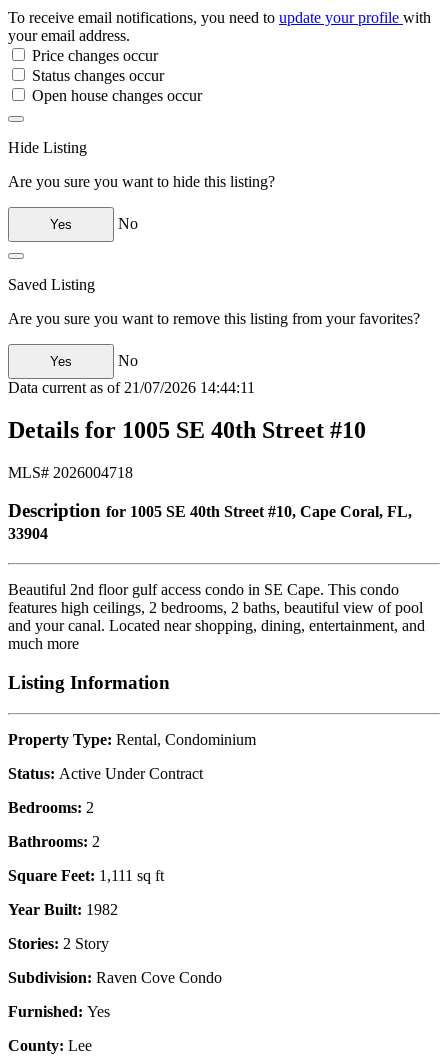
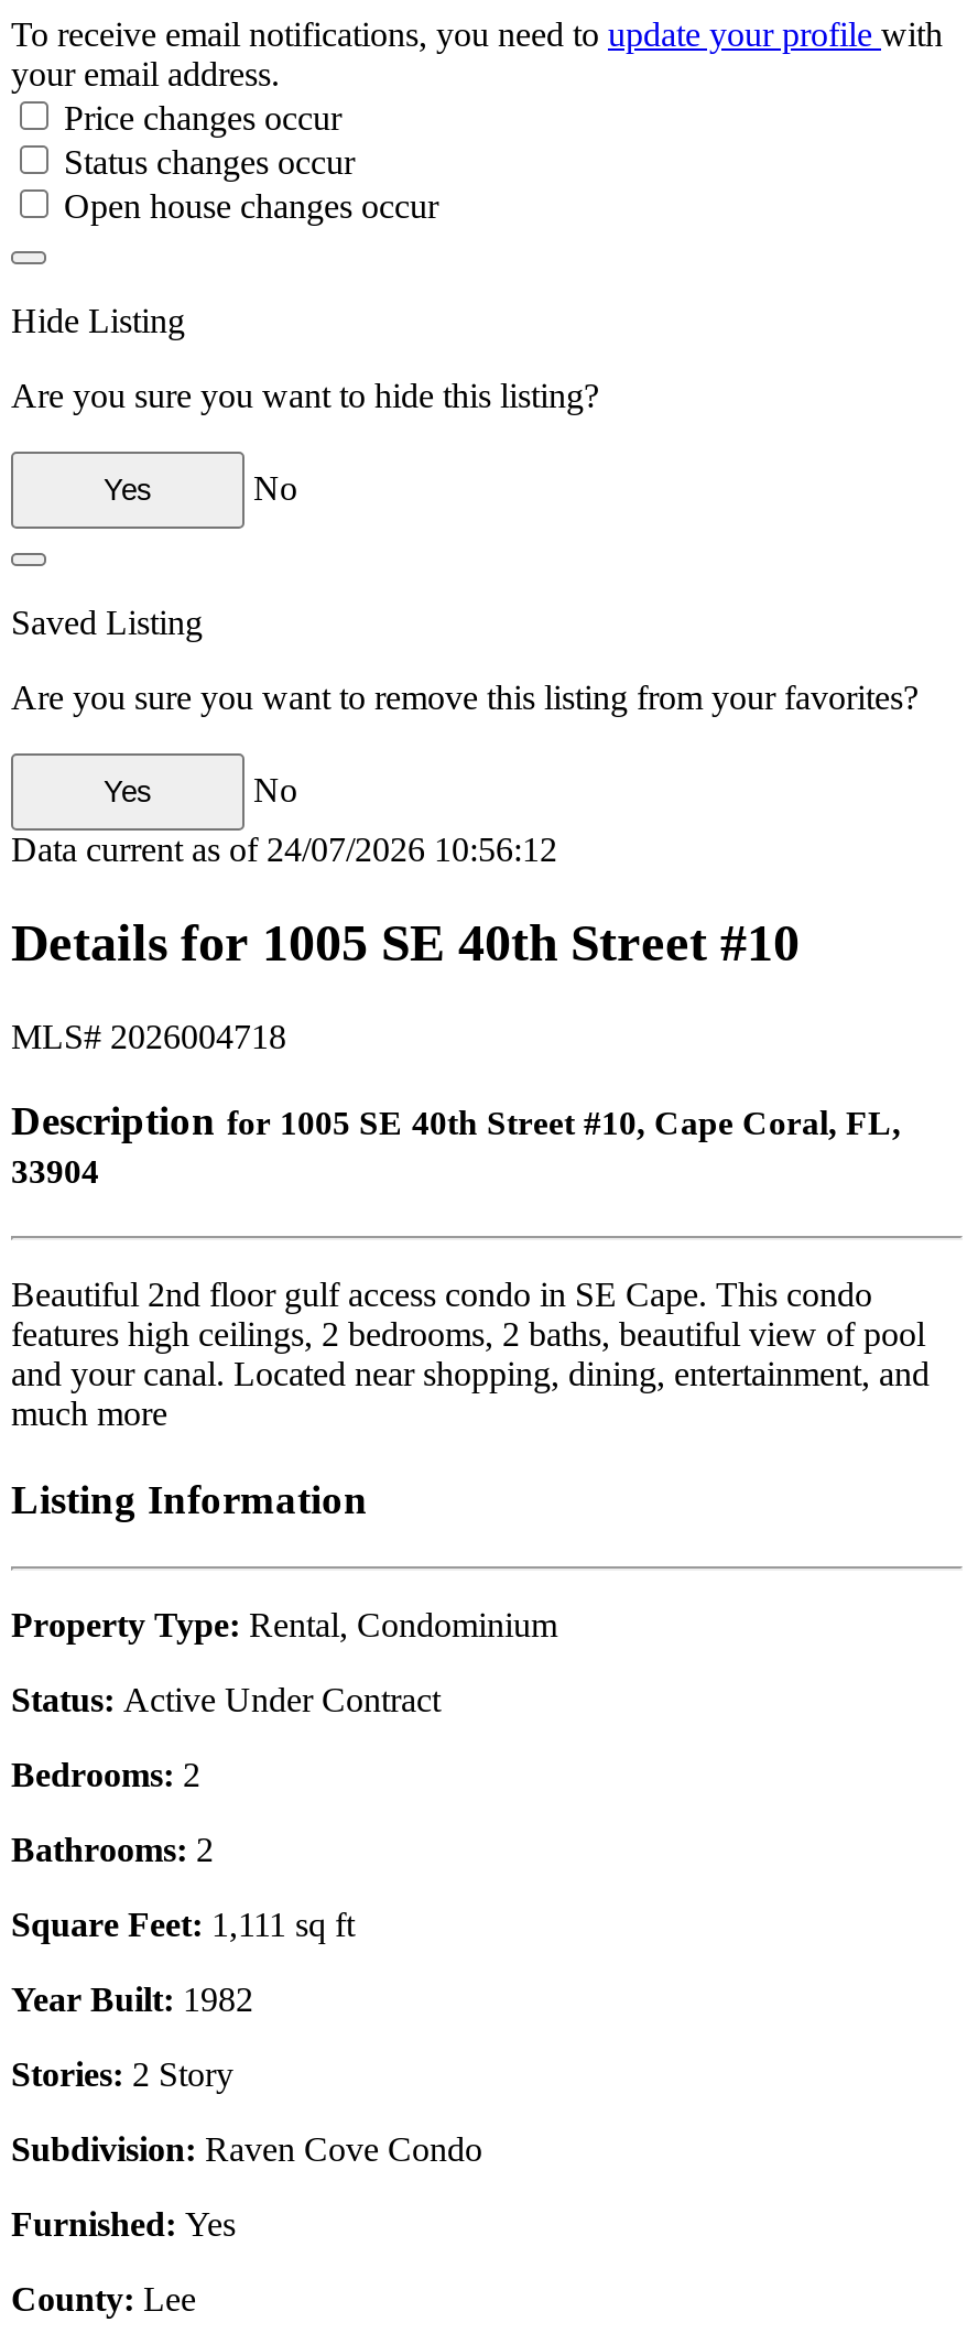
- Data current as of 21/07/2026 14:44:11
+ Data current as of 24/07/2026 10:56:12
